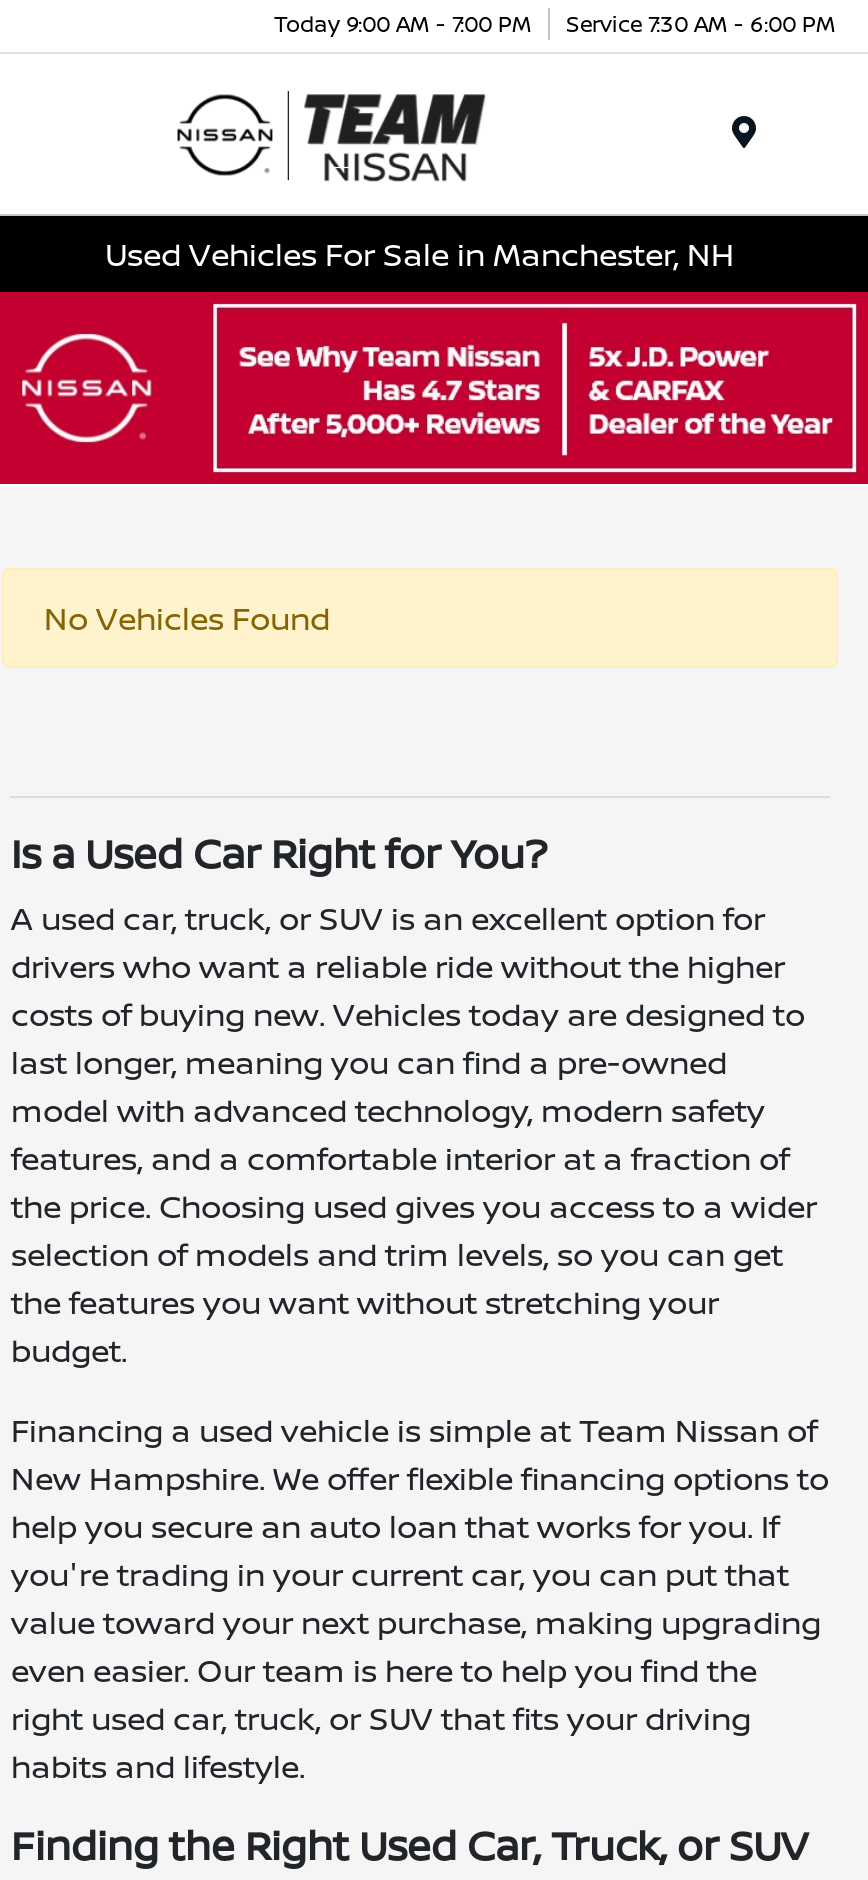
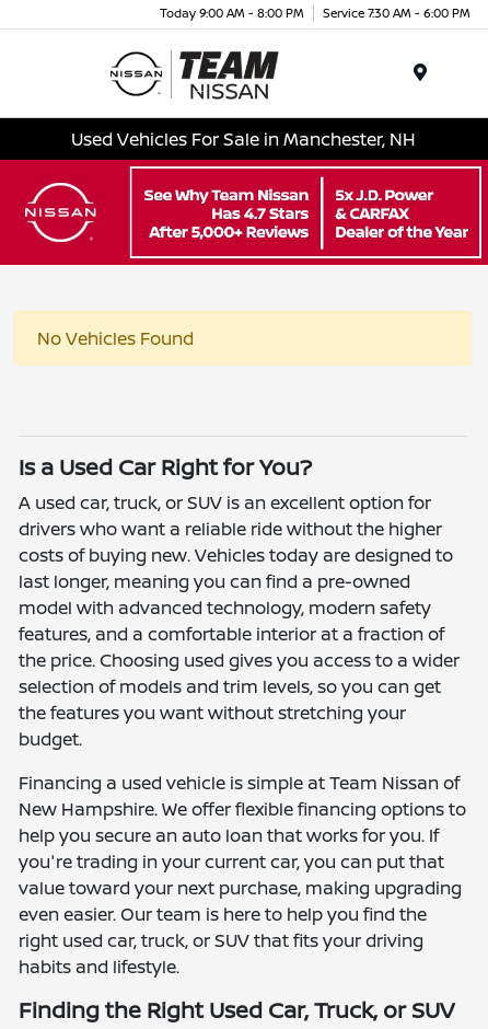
- Today 9:00 AM - 7:00 PM Service 7:30 AM - 6:00 PM
+ Today 9:00 AM - 8:00 PM Service 7:30 AM - 6:00 PM
